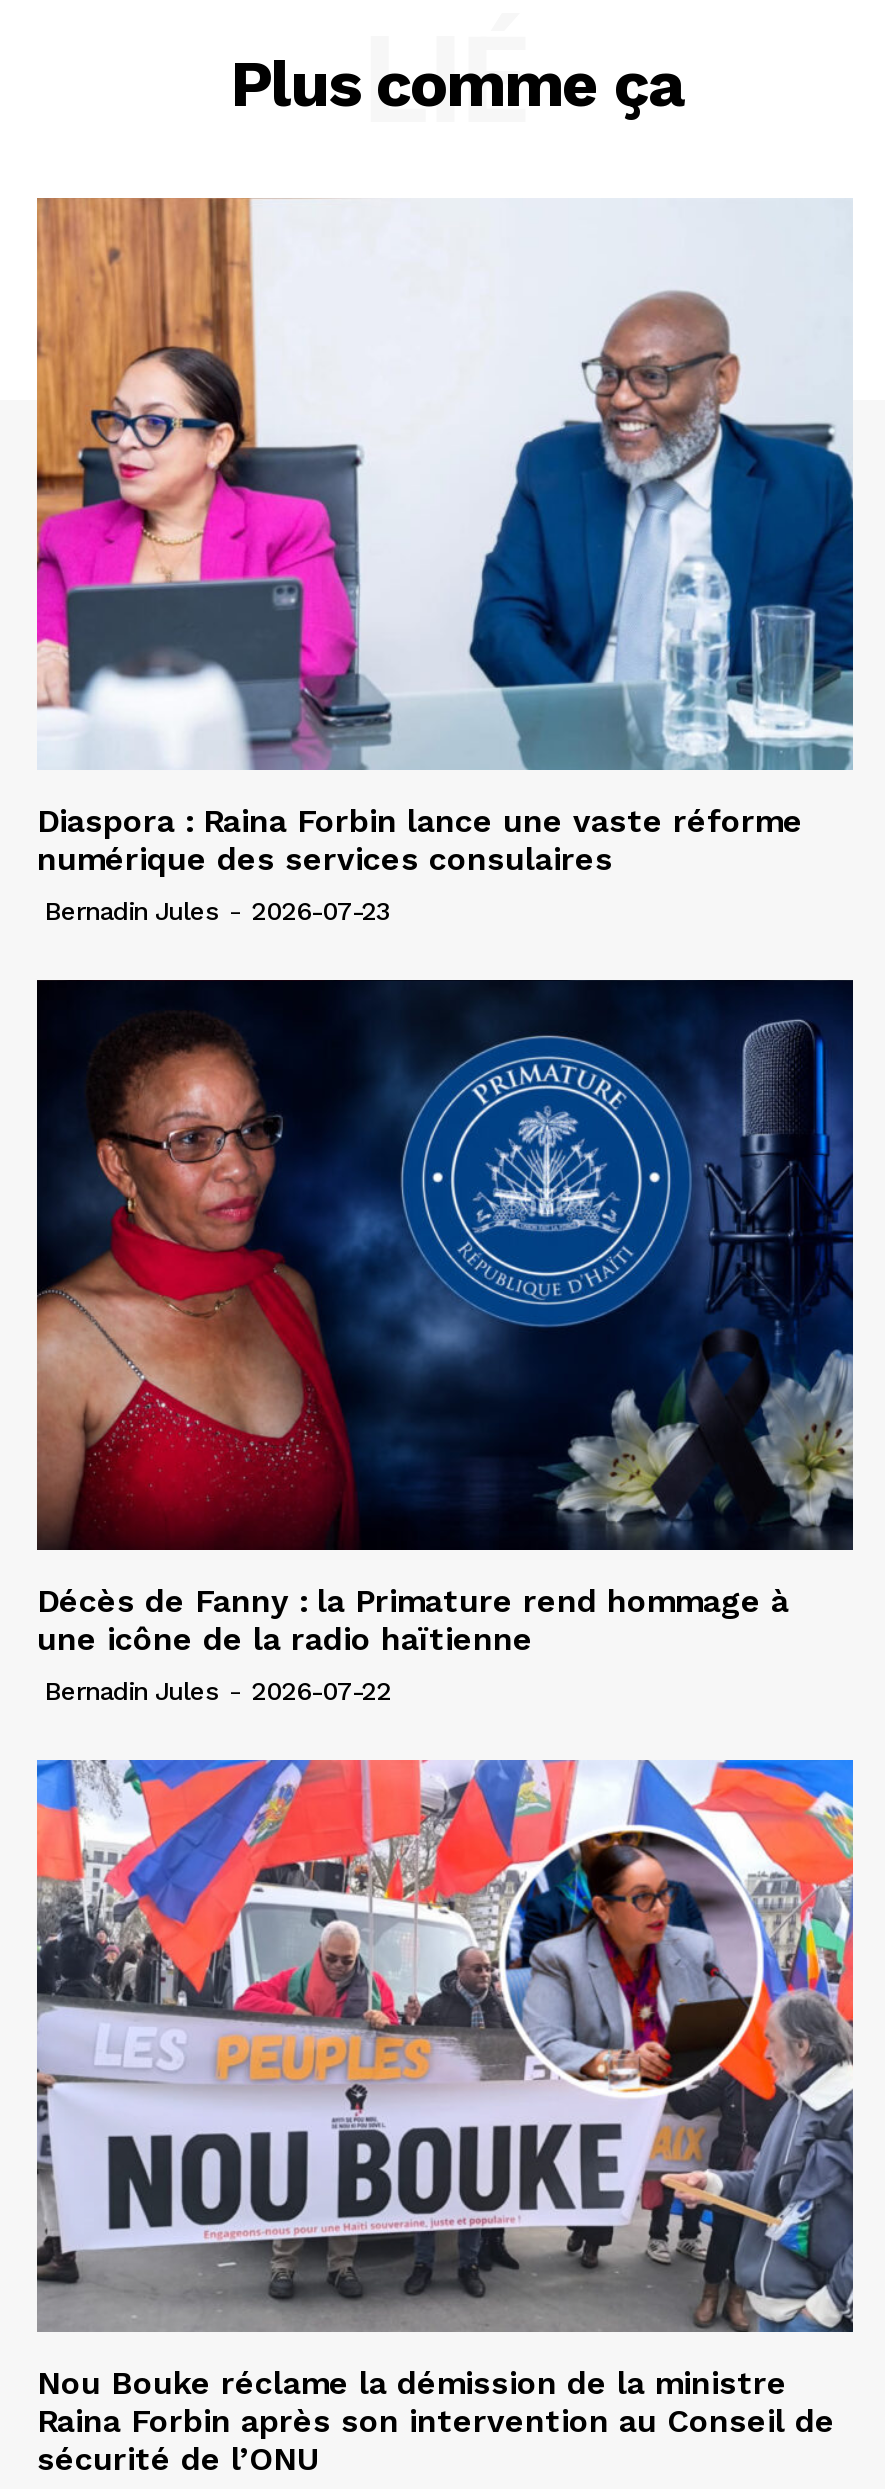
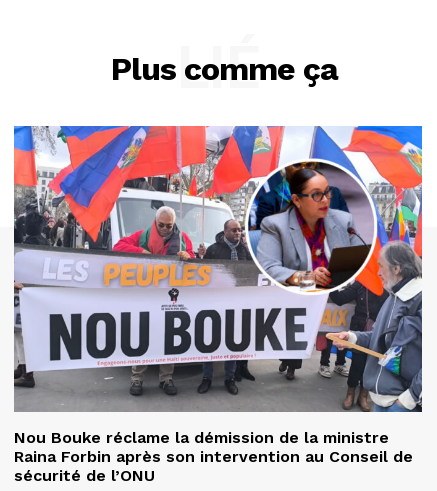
- [image]
- Diaspora : Raina Forbin lance une vaste réforme
- numérique des services consulaires
- Bernadin Jules - 2026-07-23

- [image]
- Décès de Fanny : la Primature rend hommage à
- une icône de la radio haïtienne
- Bernadin Jules - 2026-07-22
